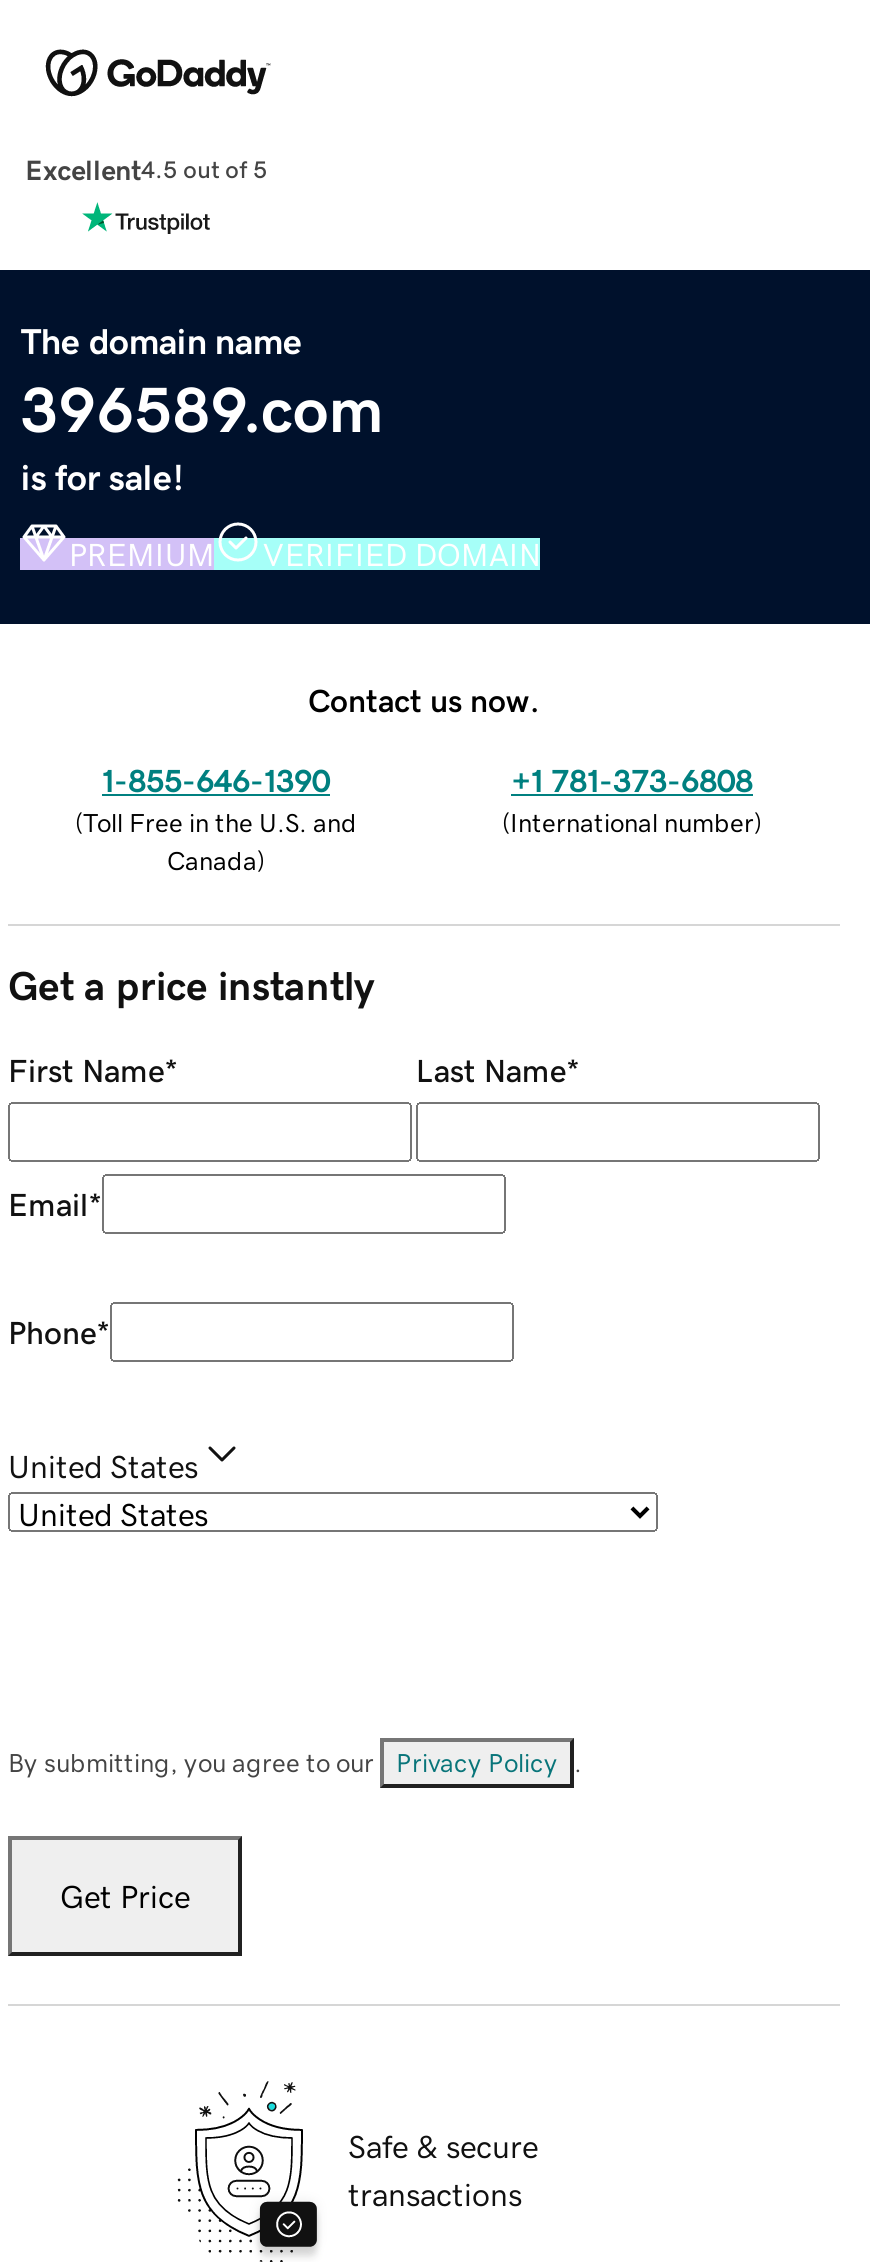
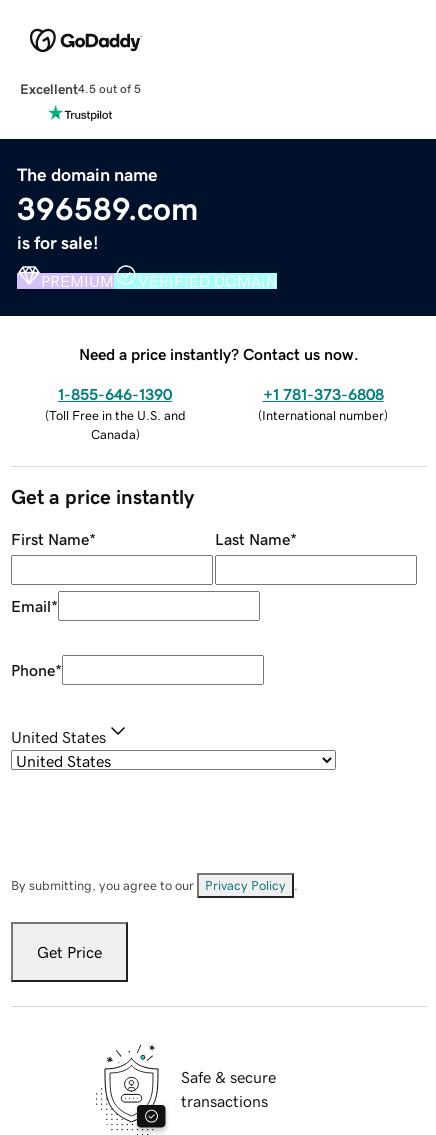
- Contact us now.
+ Need a price instantly? Contact us now.
